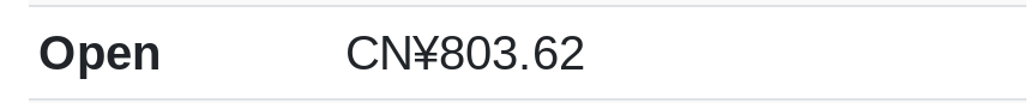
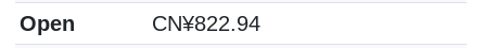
- CN¥803.62
+ CN¥822.94
